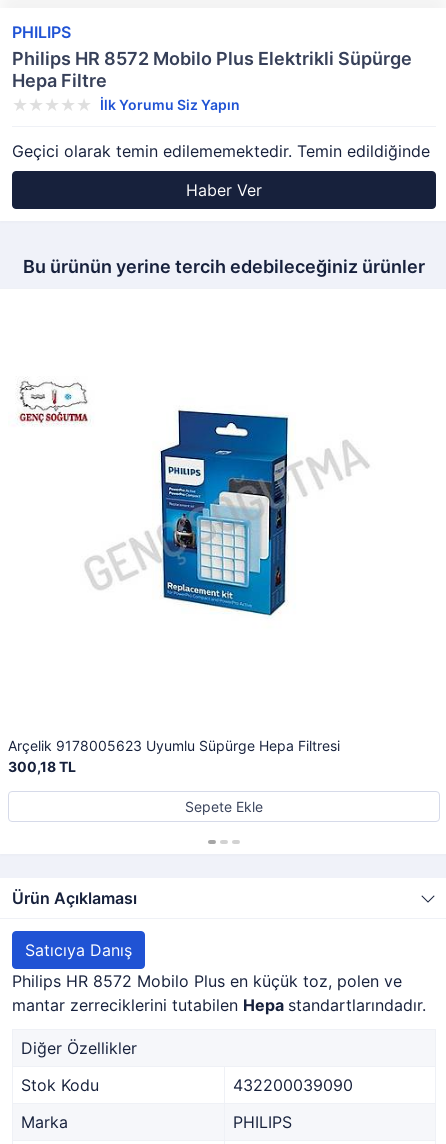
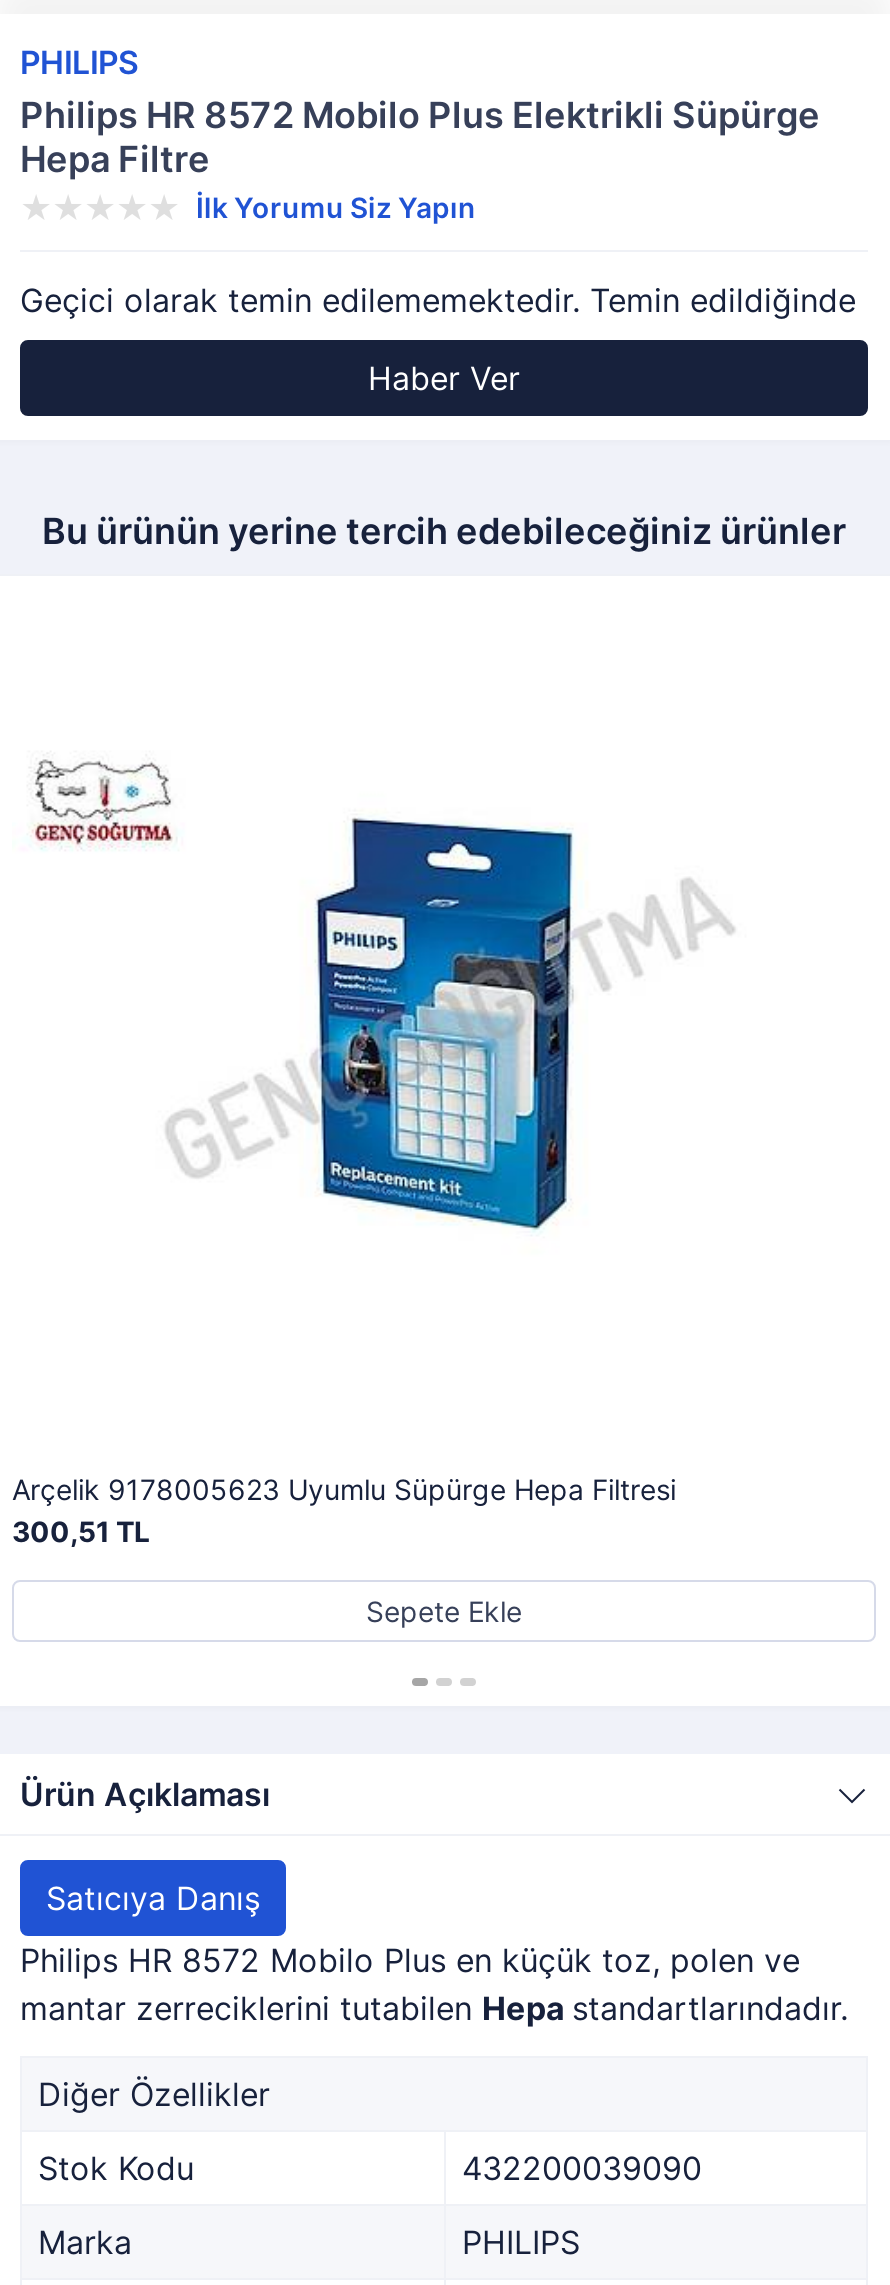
- 300,18 TL
+ 300,51 TL
